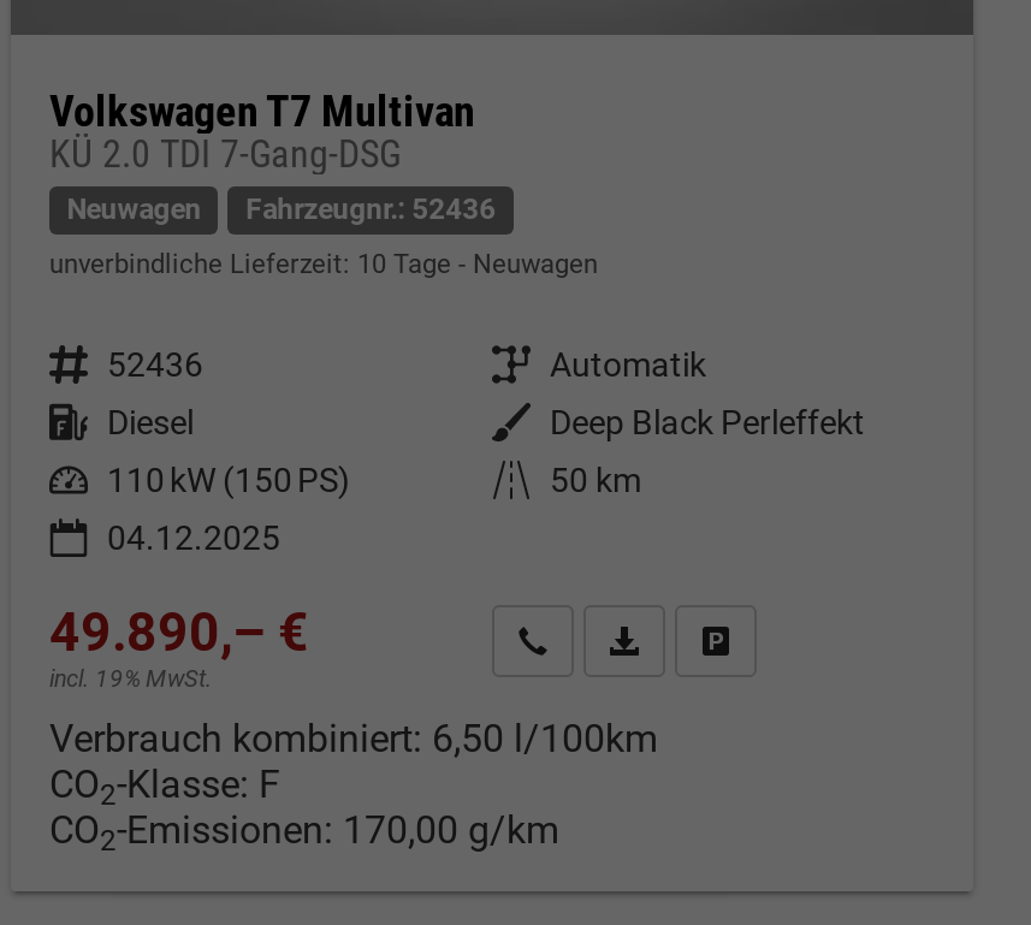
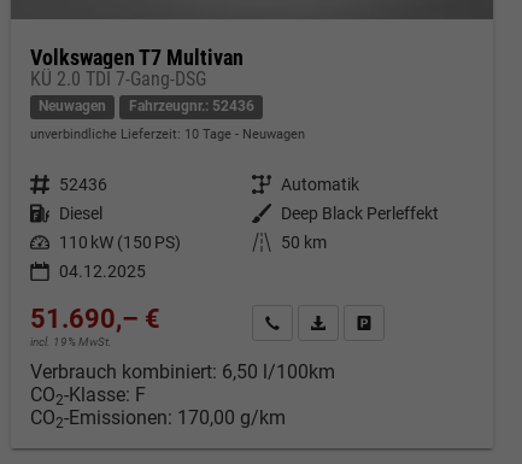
- 49.890,– €
+ 51.690,– €
